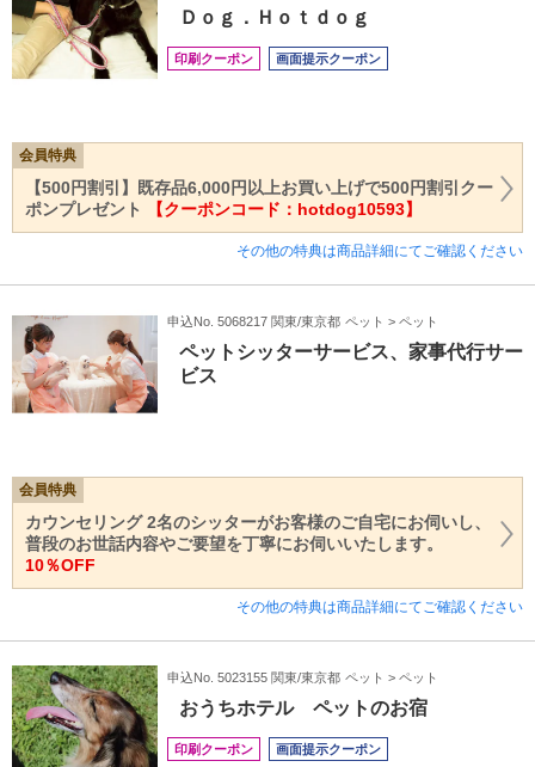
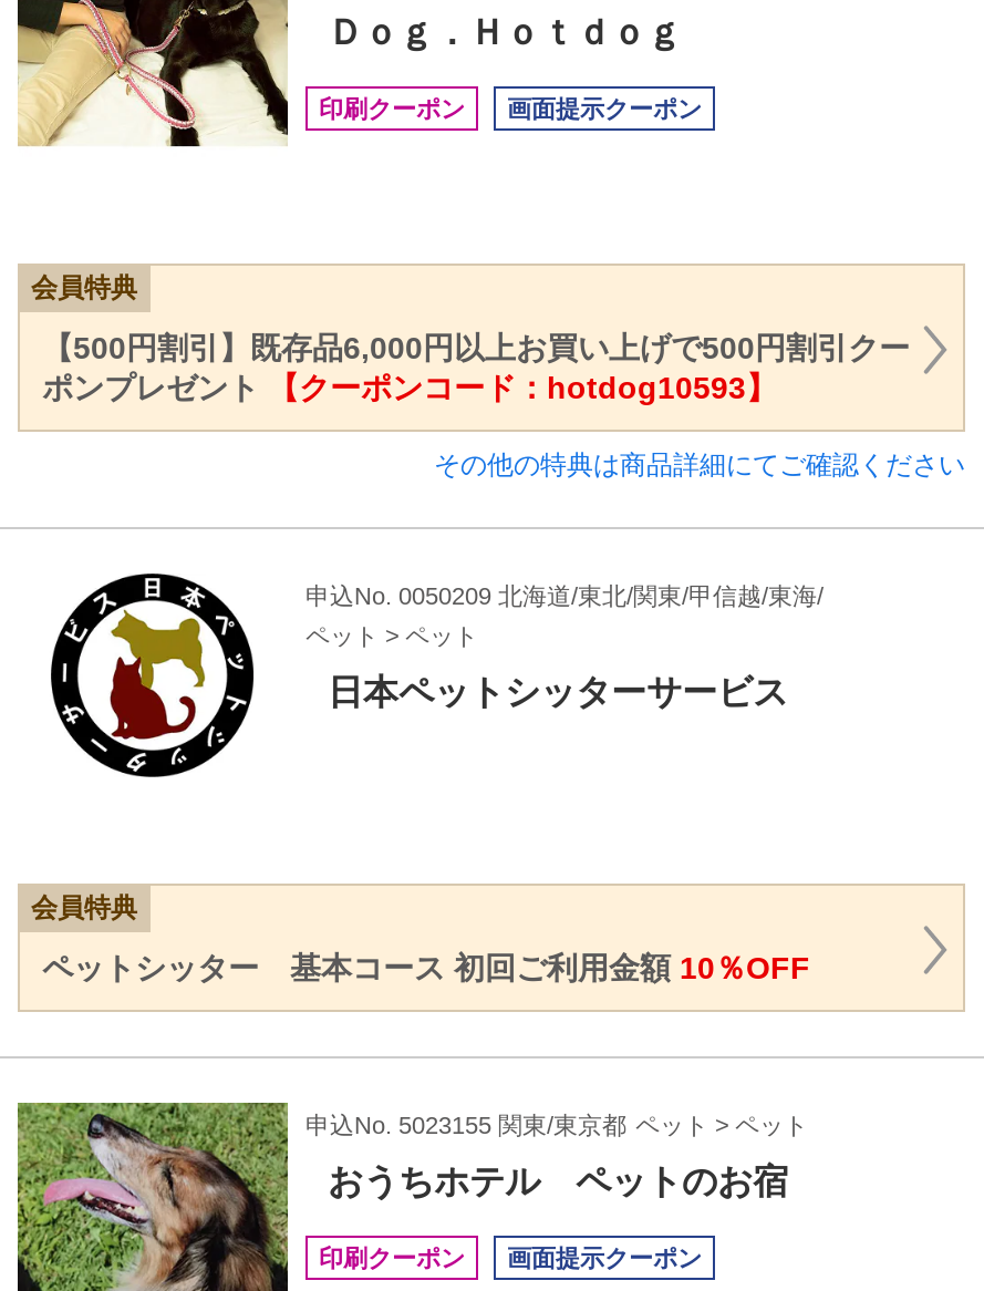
- [image]
- 申込No. 5068217 関東/東京都 ペット > ペット
- ペットシッターサービス、家事代行サー
- ビス
+ [image]
+ 申込No. 0050209 北海道/東北/関東/甲信越/東海/
+ ペット > ペット
+ 日本ペットシッターサービス

- カウンセリング 2名のシッターがお客様のご自宅にお伺いし、
- 普段のお世話内容やご要望を丁寧にお伺いいたします。
- 10％OFF
- その他の特典は商品詳細にてご確認ください
+ ペットシッター 基本コース 初回ご利用金額10％OFF
